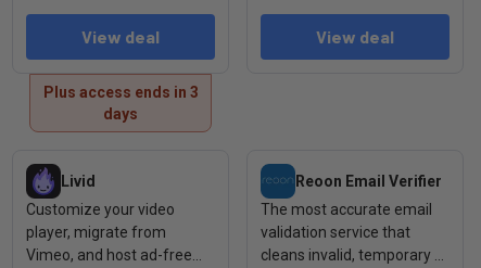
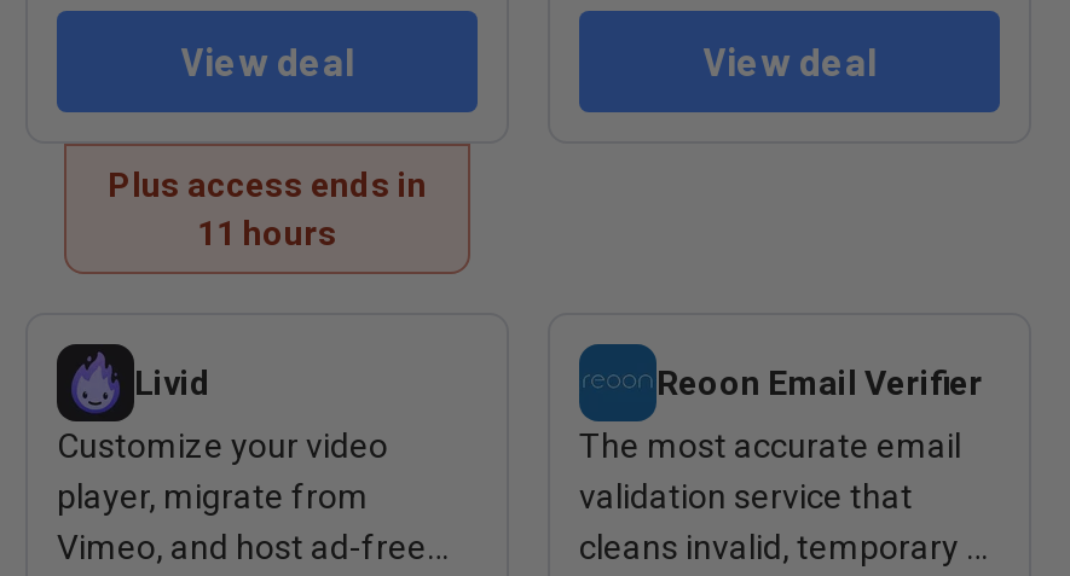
- Plus access ends in 3
- days
+ Plus access ends in
+ 11 hours
